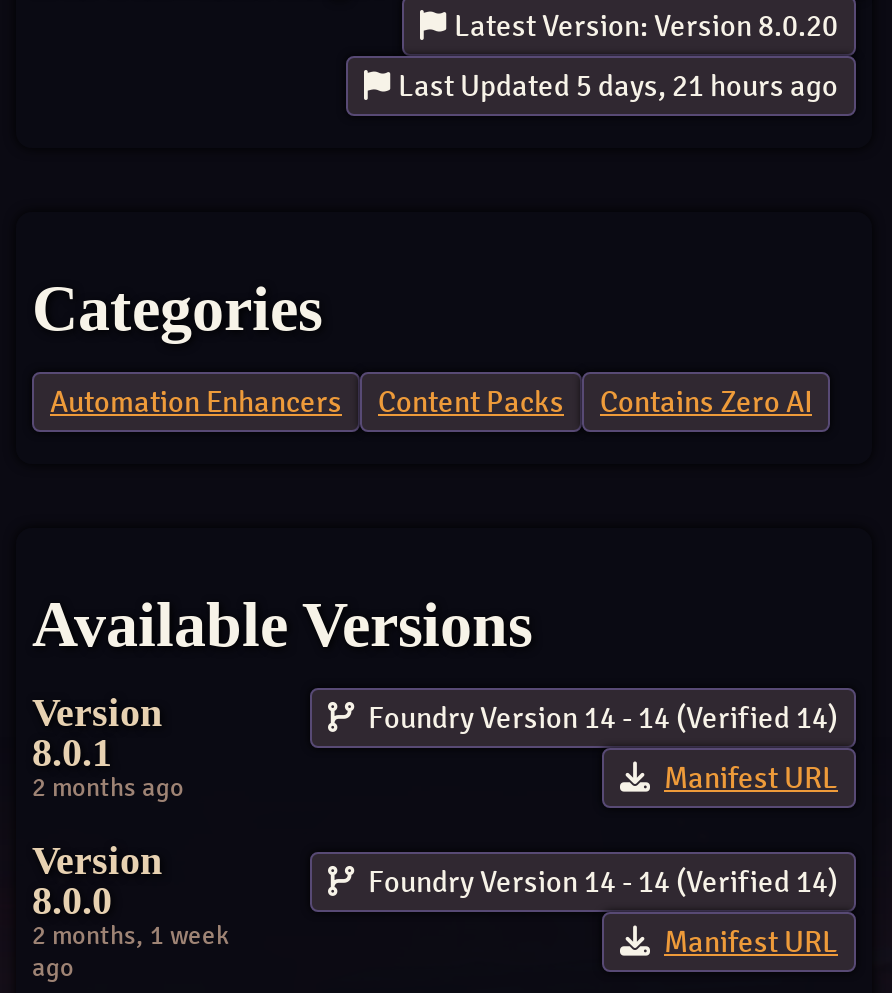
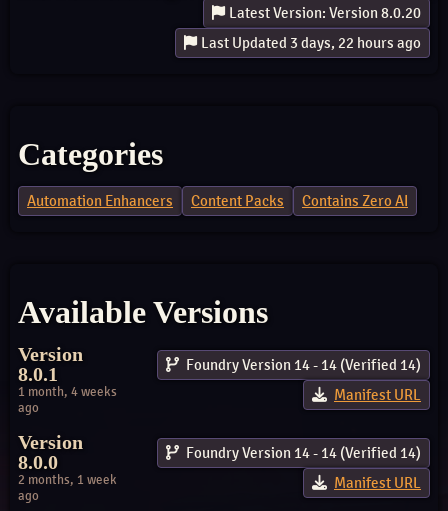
- Last Updated 5 days, 21 hours ago
+ Last Updated 3 days, 22 hours ago

- 2 months ago
+ 1 month, 4 weeks
+ ago
